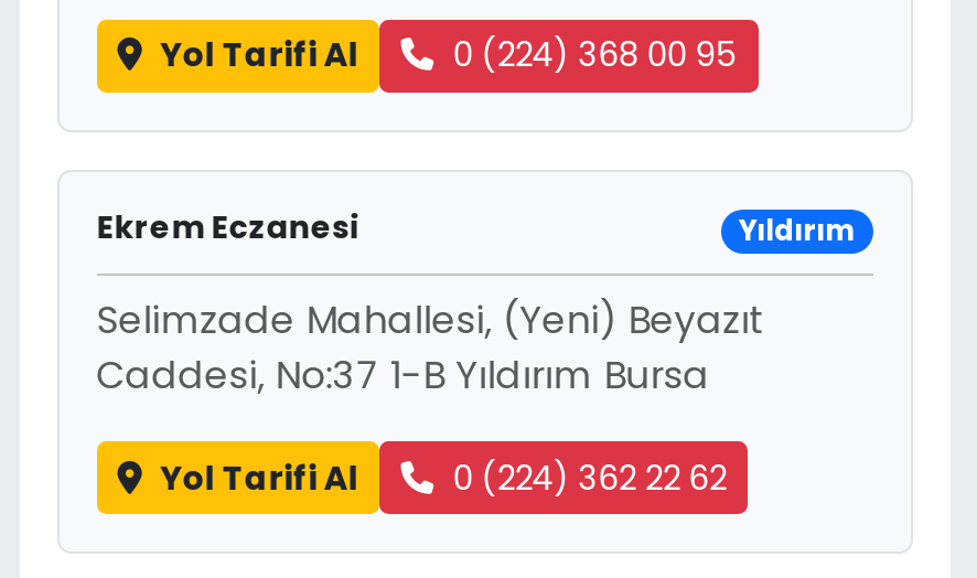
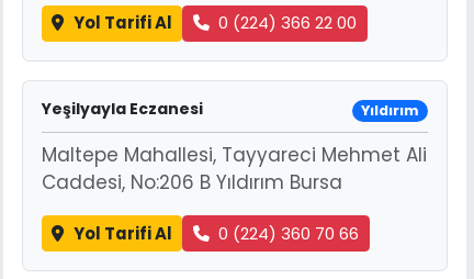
- 0 (224) 368 00 95
+ 0 (224) 366 22 00

- Ekrem Eczanesi
+ Yeşilyayla Eczanesi

- Selimzade Mahallesi, (Yeni) Beyazıt
- Caddesi, No:37 1-B Yıldırım Bursa
+ Maltepe Mahallesi, Tayyareci Mehmet Ali
+ Caddesi, No:206 B Yıldırım Bursa

- 0 (224) 362 22 62
+ 0 (224) 360 70 66
